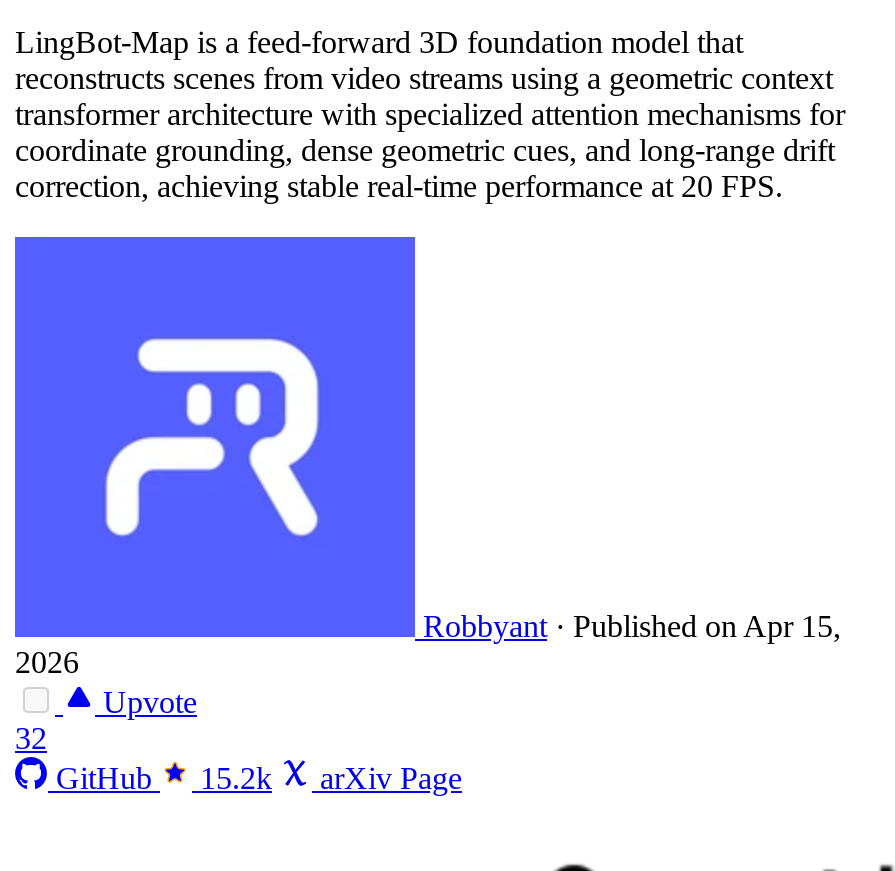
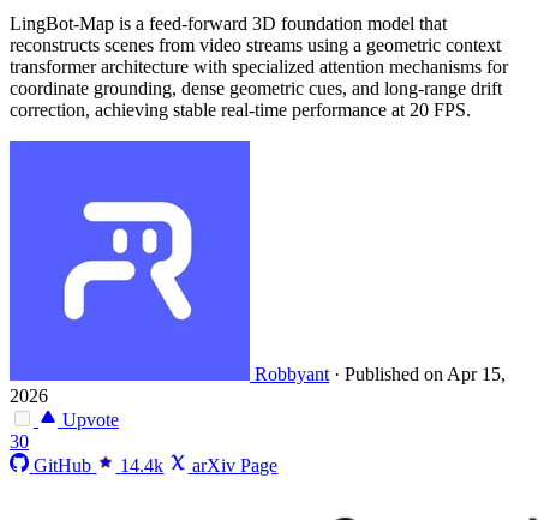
- 32
+ 30

- GitHub 15.2k arXiv Page
+ GitHub 14.4k arXiv Page
